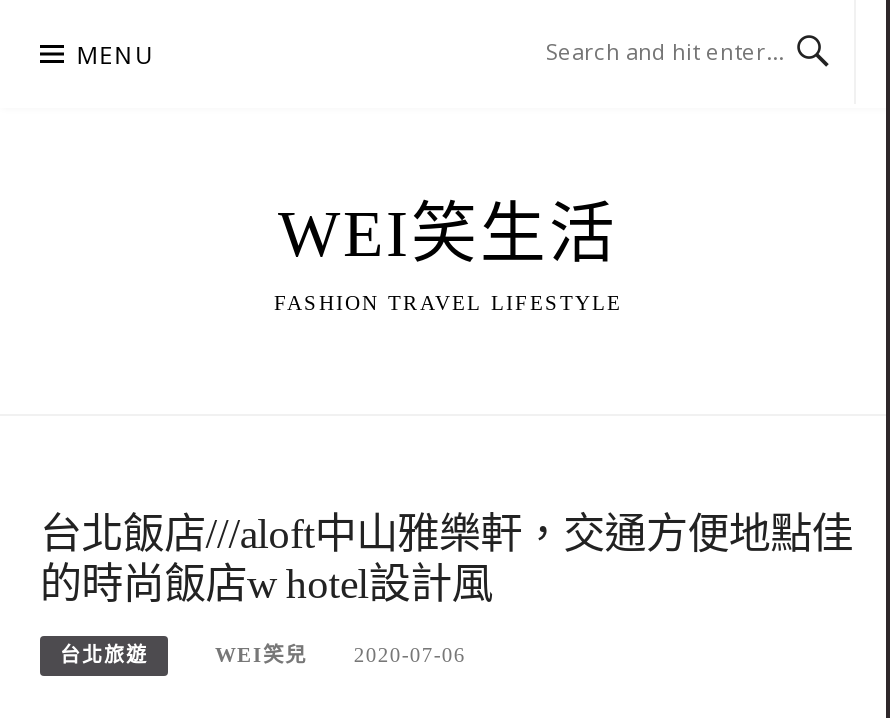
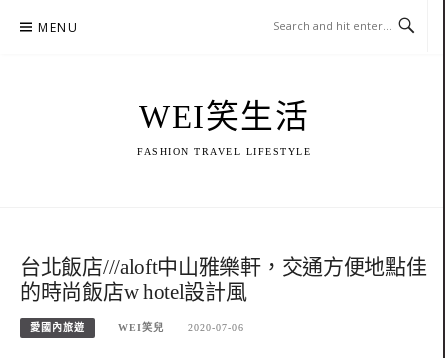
- 台北旅遊
+ 愛國內旅遊
